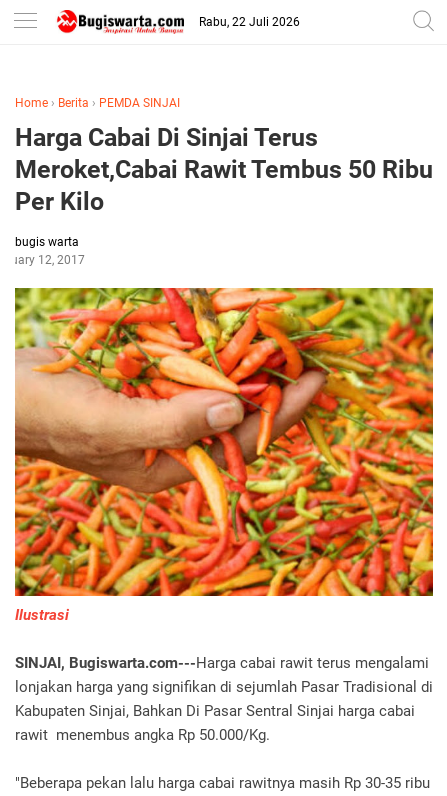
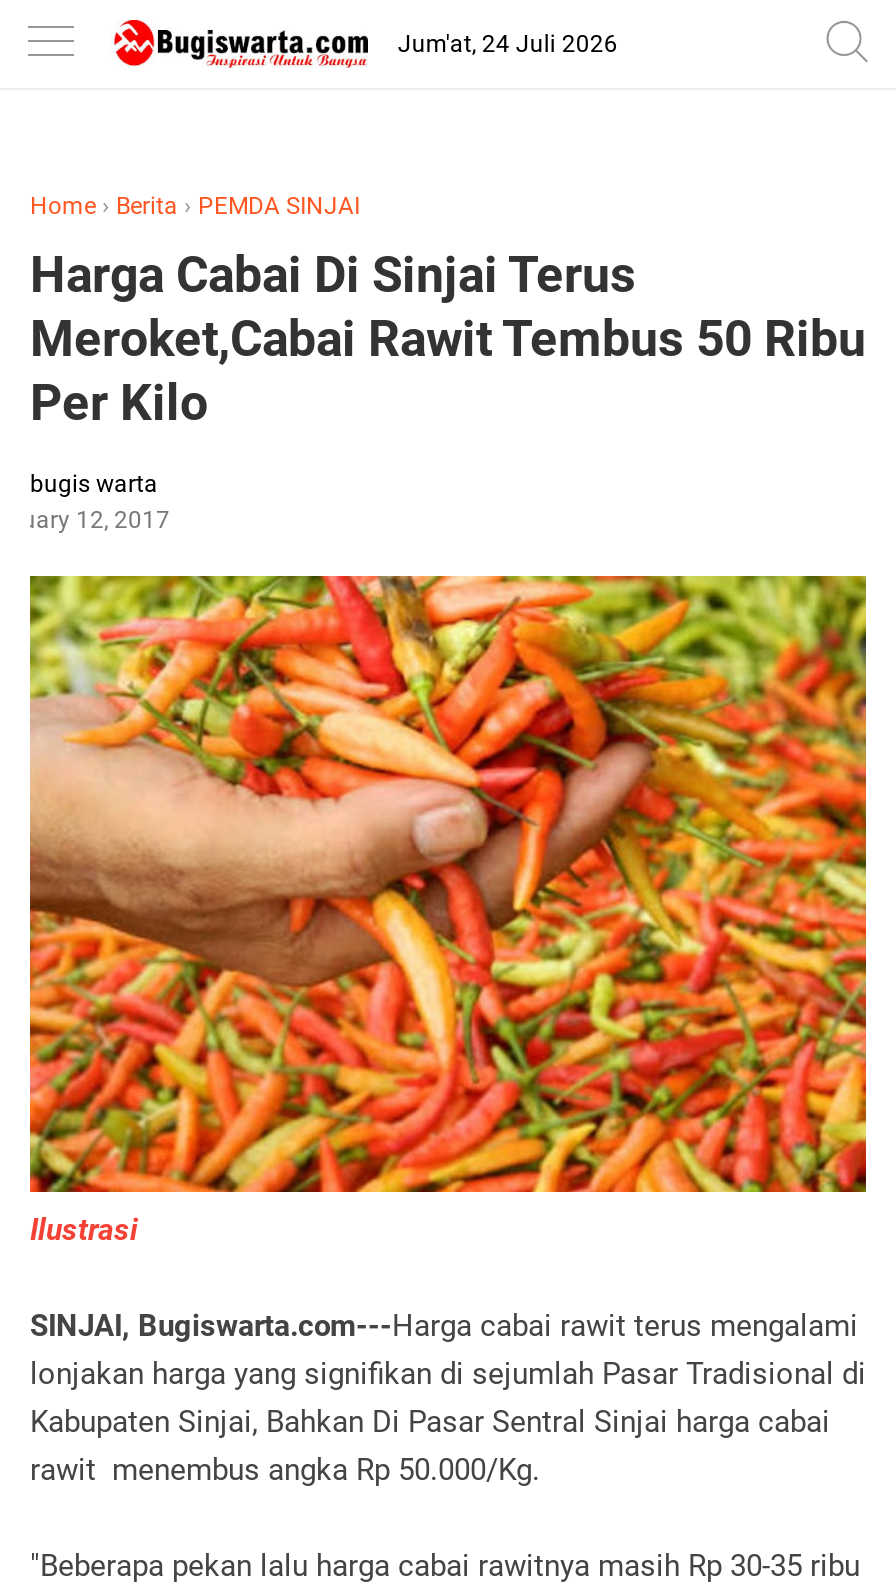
- Rabu, 22 Juli 2026
+ Jum'at, 24 Juli 2026
